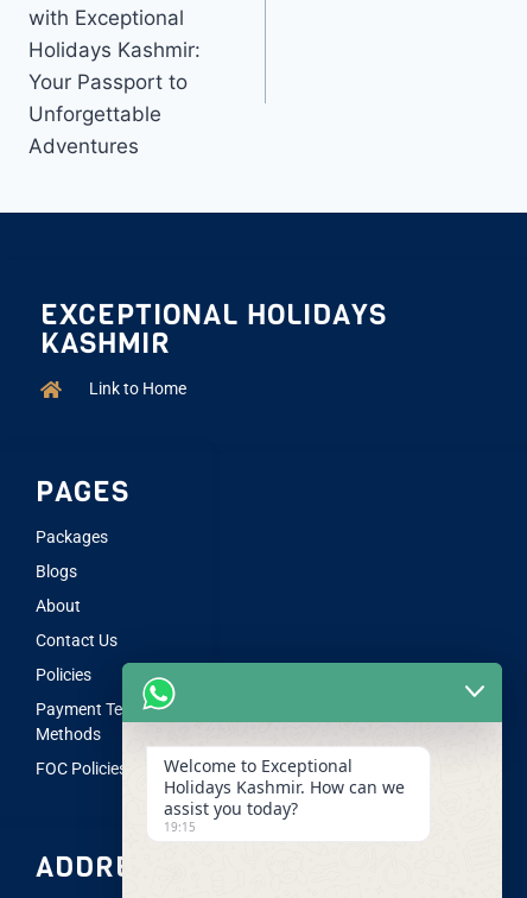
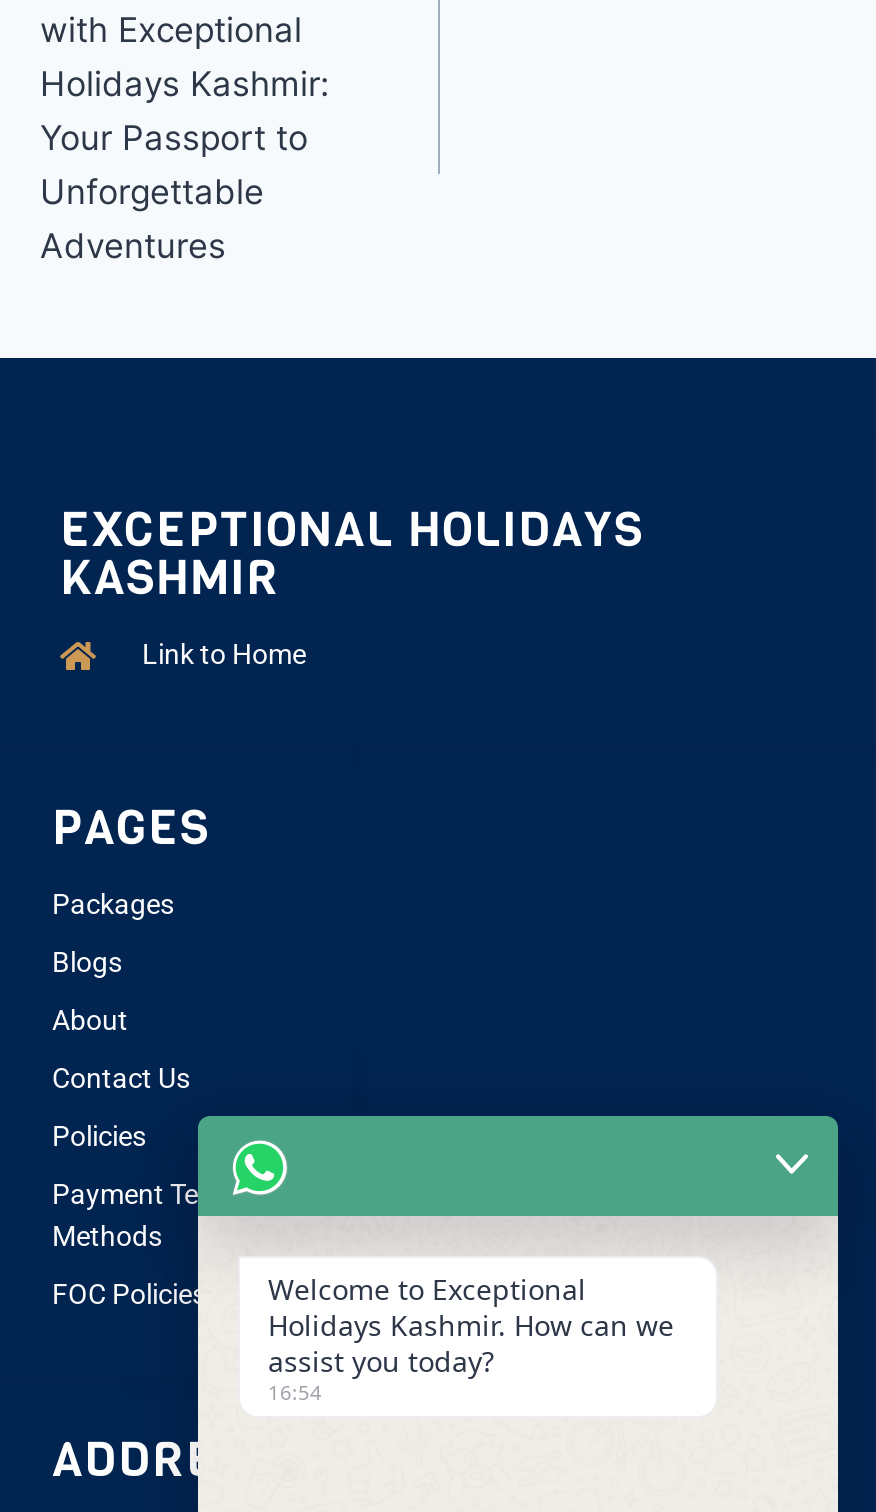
- 19:15
+ 16:54
